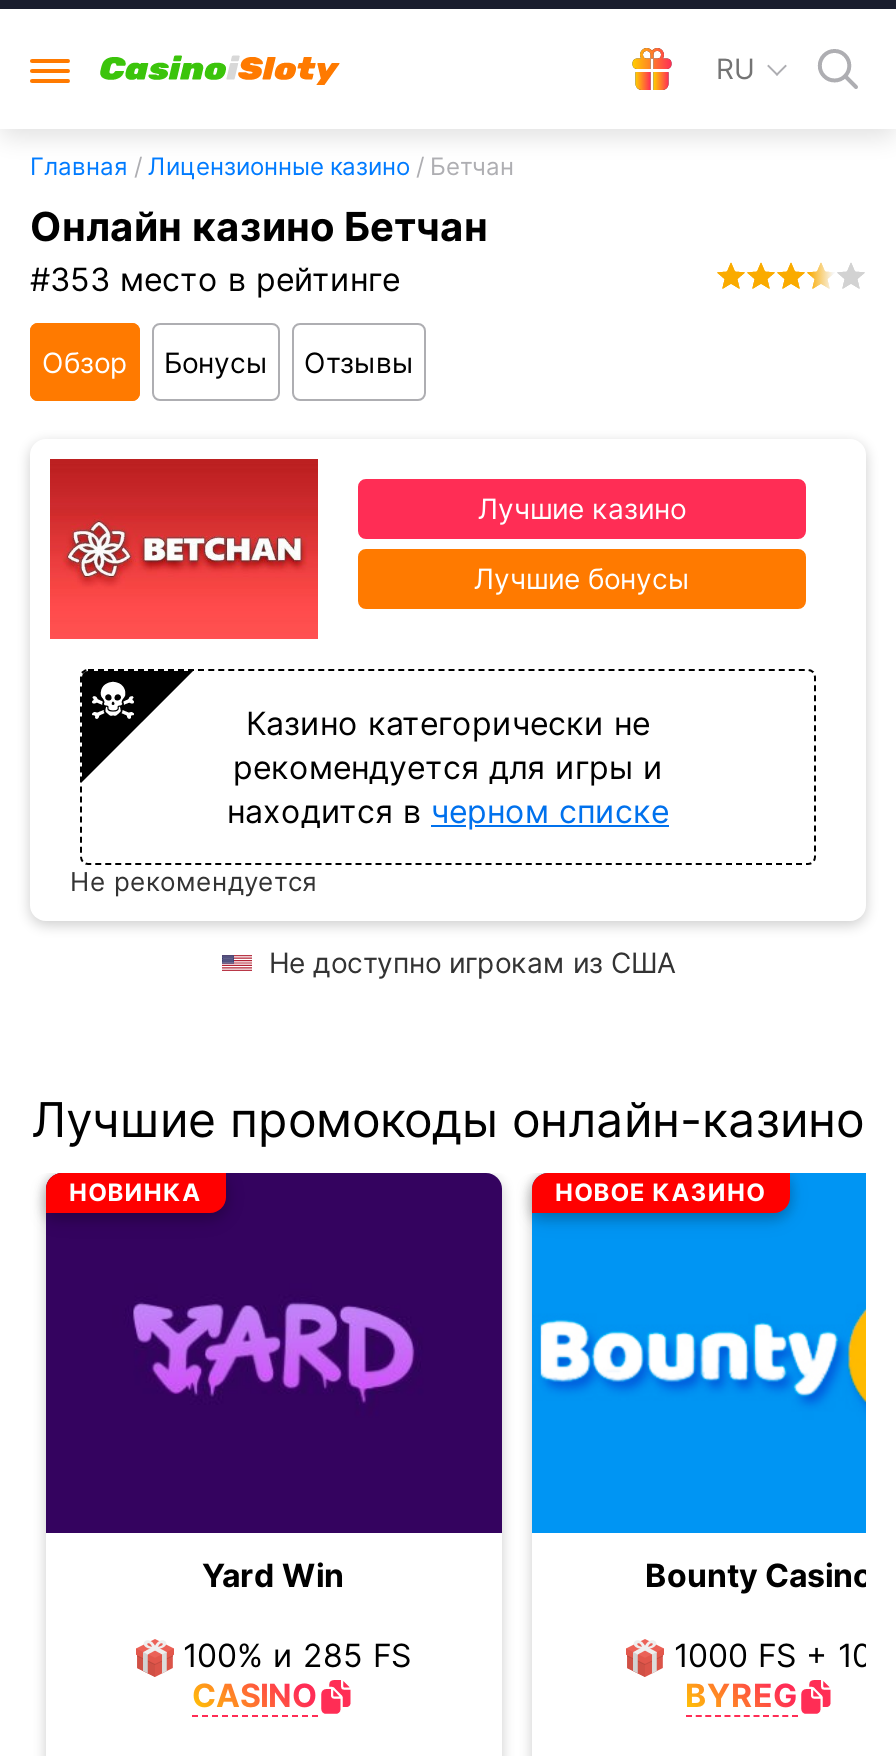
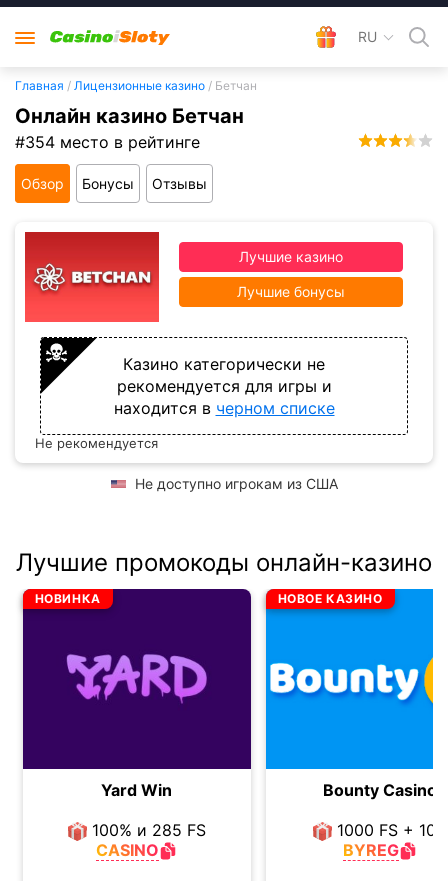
- #353 место в рейтинге
+ #354 место в рейтинге
